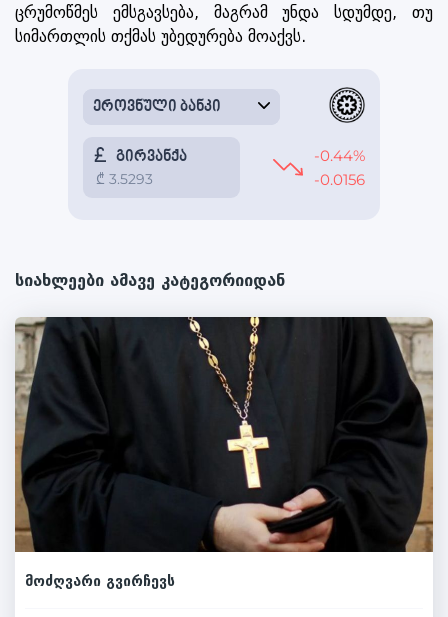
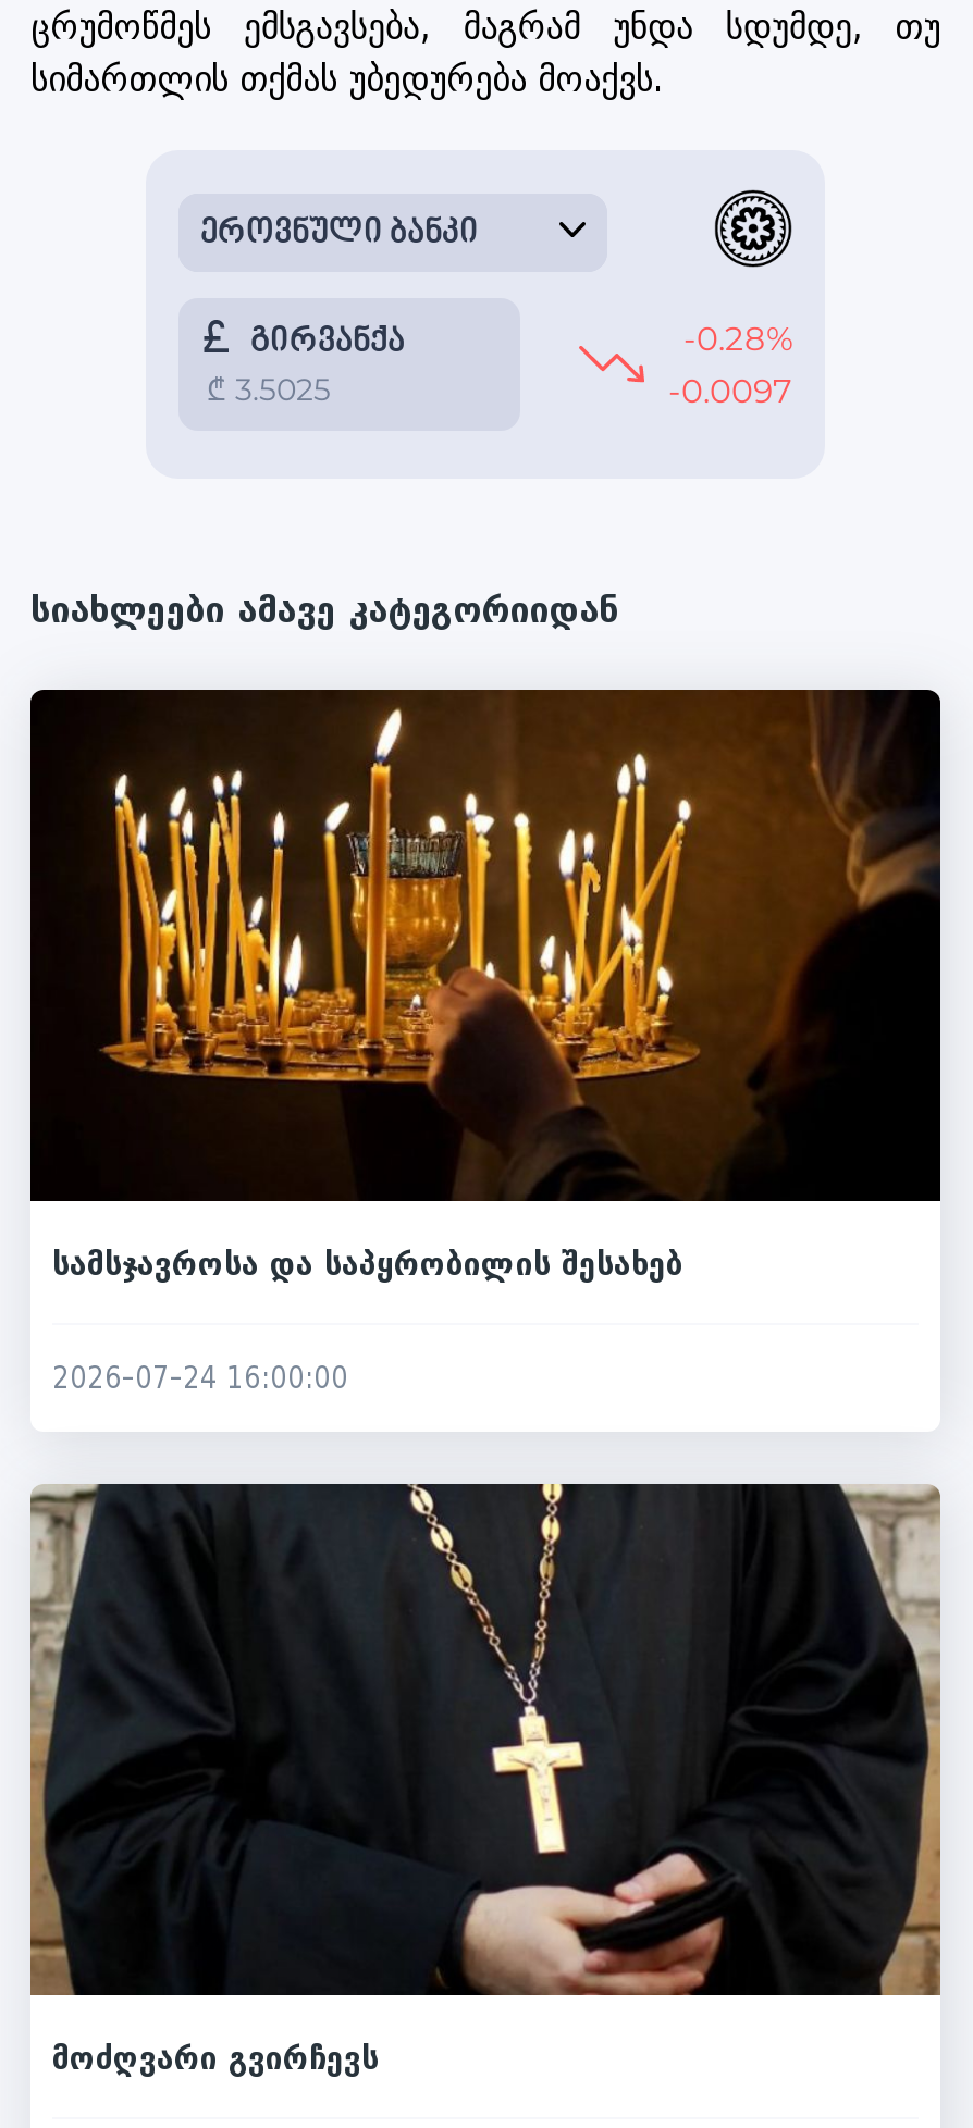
+ [image]
+ სამსჯავროსა და საპყრობილის შესახებ
+ 2026-07-24 16:00:00
